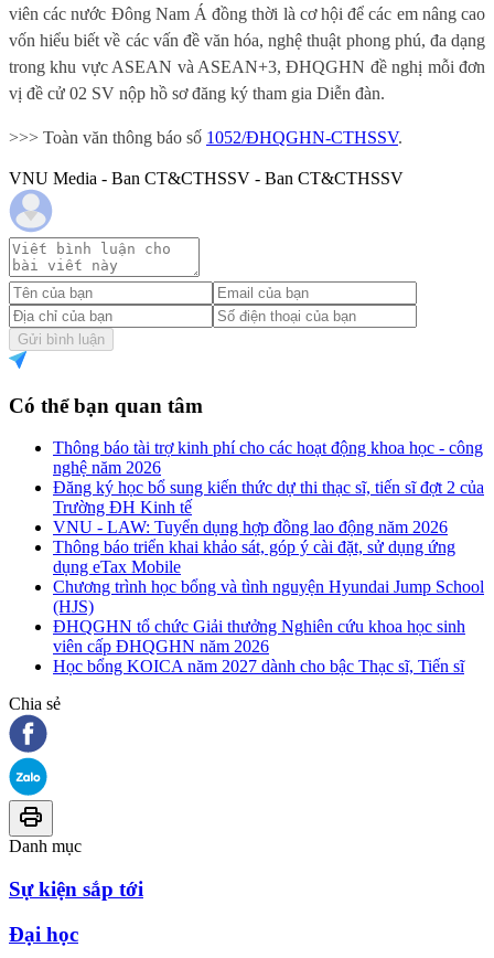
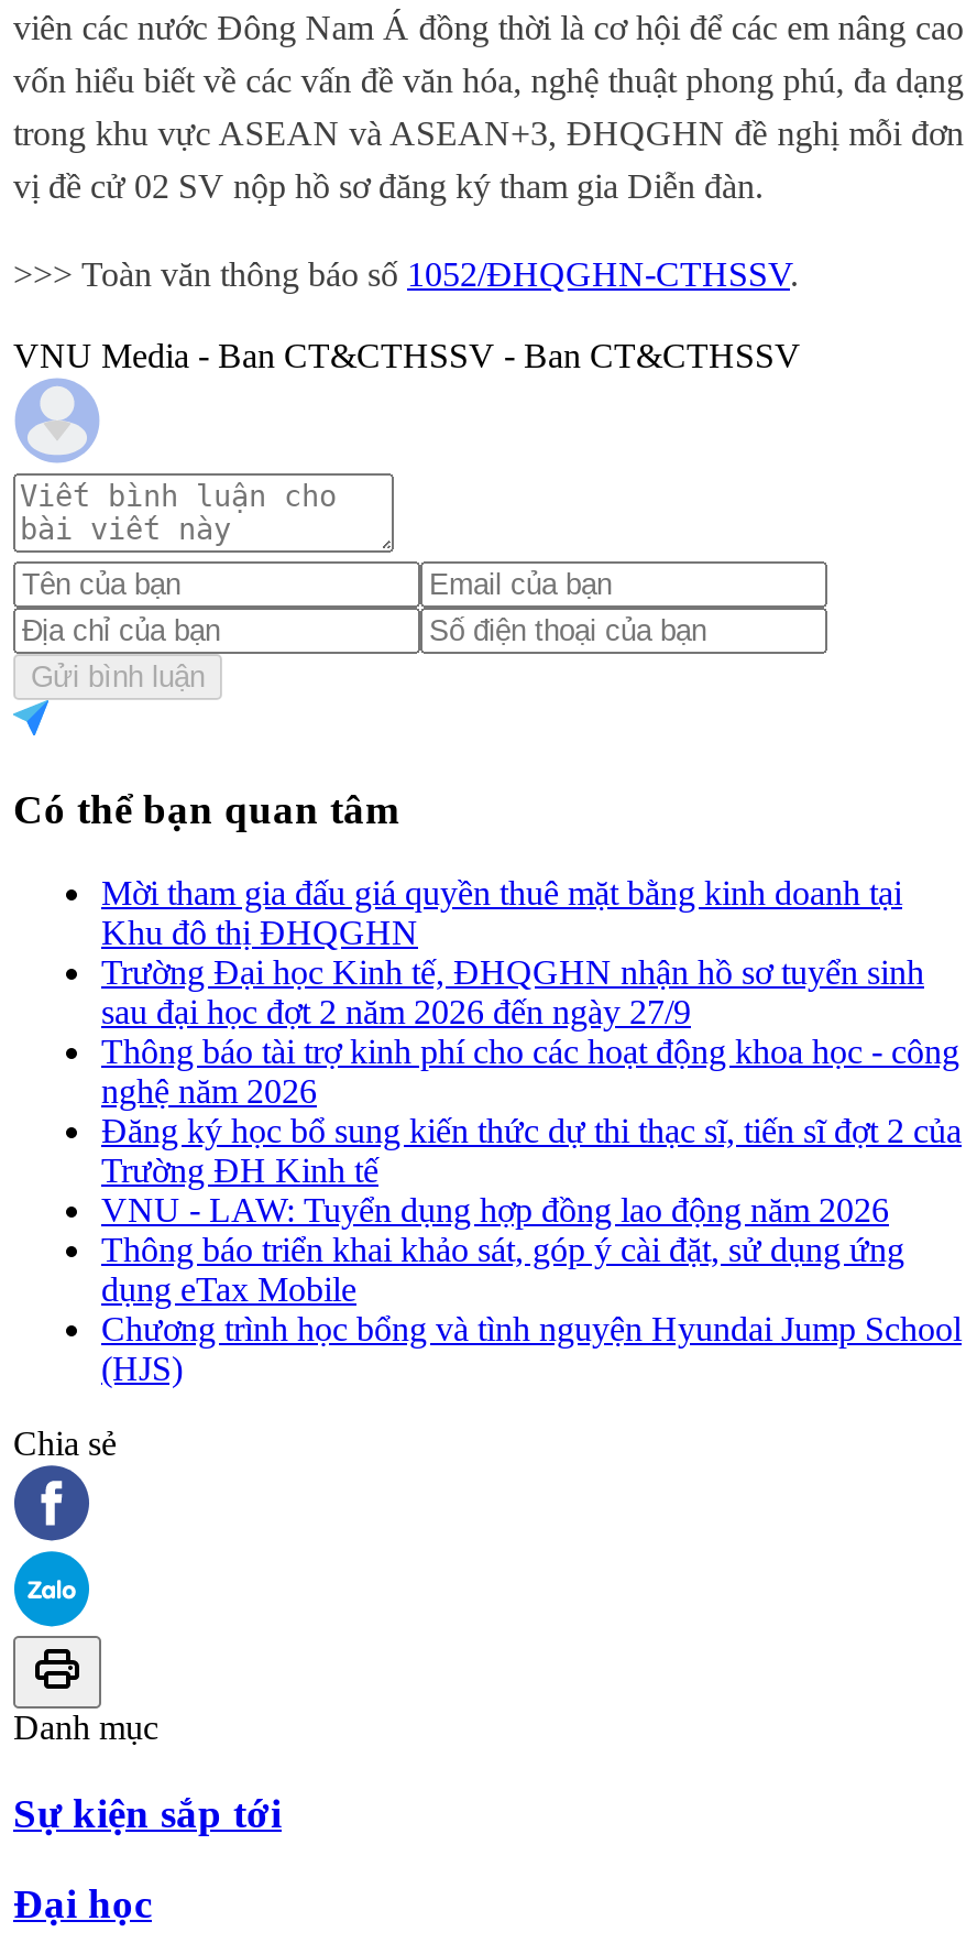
+ Mời tham gia đấu giá quyền thuê mặt bằng kinh doanh tại
+ Khu đô thị ĐHQGHN
+ Trường Đại học Kinh tế, ĐHQGHN nhận hồ sơ tuyển sinh
+ sau đại học đợt 2 năm 2026 đến ngày 27/9

moved down: Thông báo tài trợ kinh phí cho các hoạt động khoa học - công | nghệ năm 2026 | Đăng ký học bổ sung kiến thức dự thi thạc sĩ, tiến sĩ đợt 2 của | ... | Chương trình học bổng và tình nguyện Hyundai Jump School | (HJS)

- ĐHQGHN tổ chức Giải thưởng Nghiên cứu khoa học sinh
- viên cấp ĐHQGHN năm 2026
- Học bổng KOICA năm 2027 dành cho bậc Thạc sĩ, Tiến sĩ
